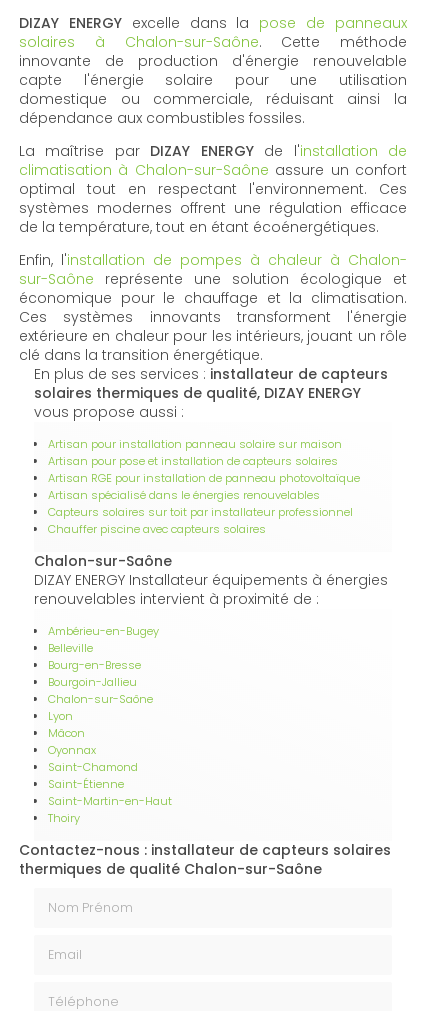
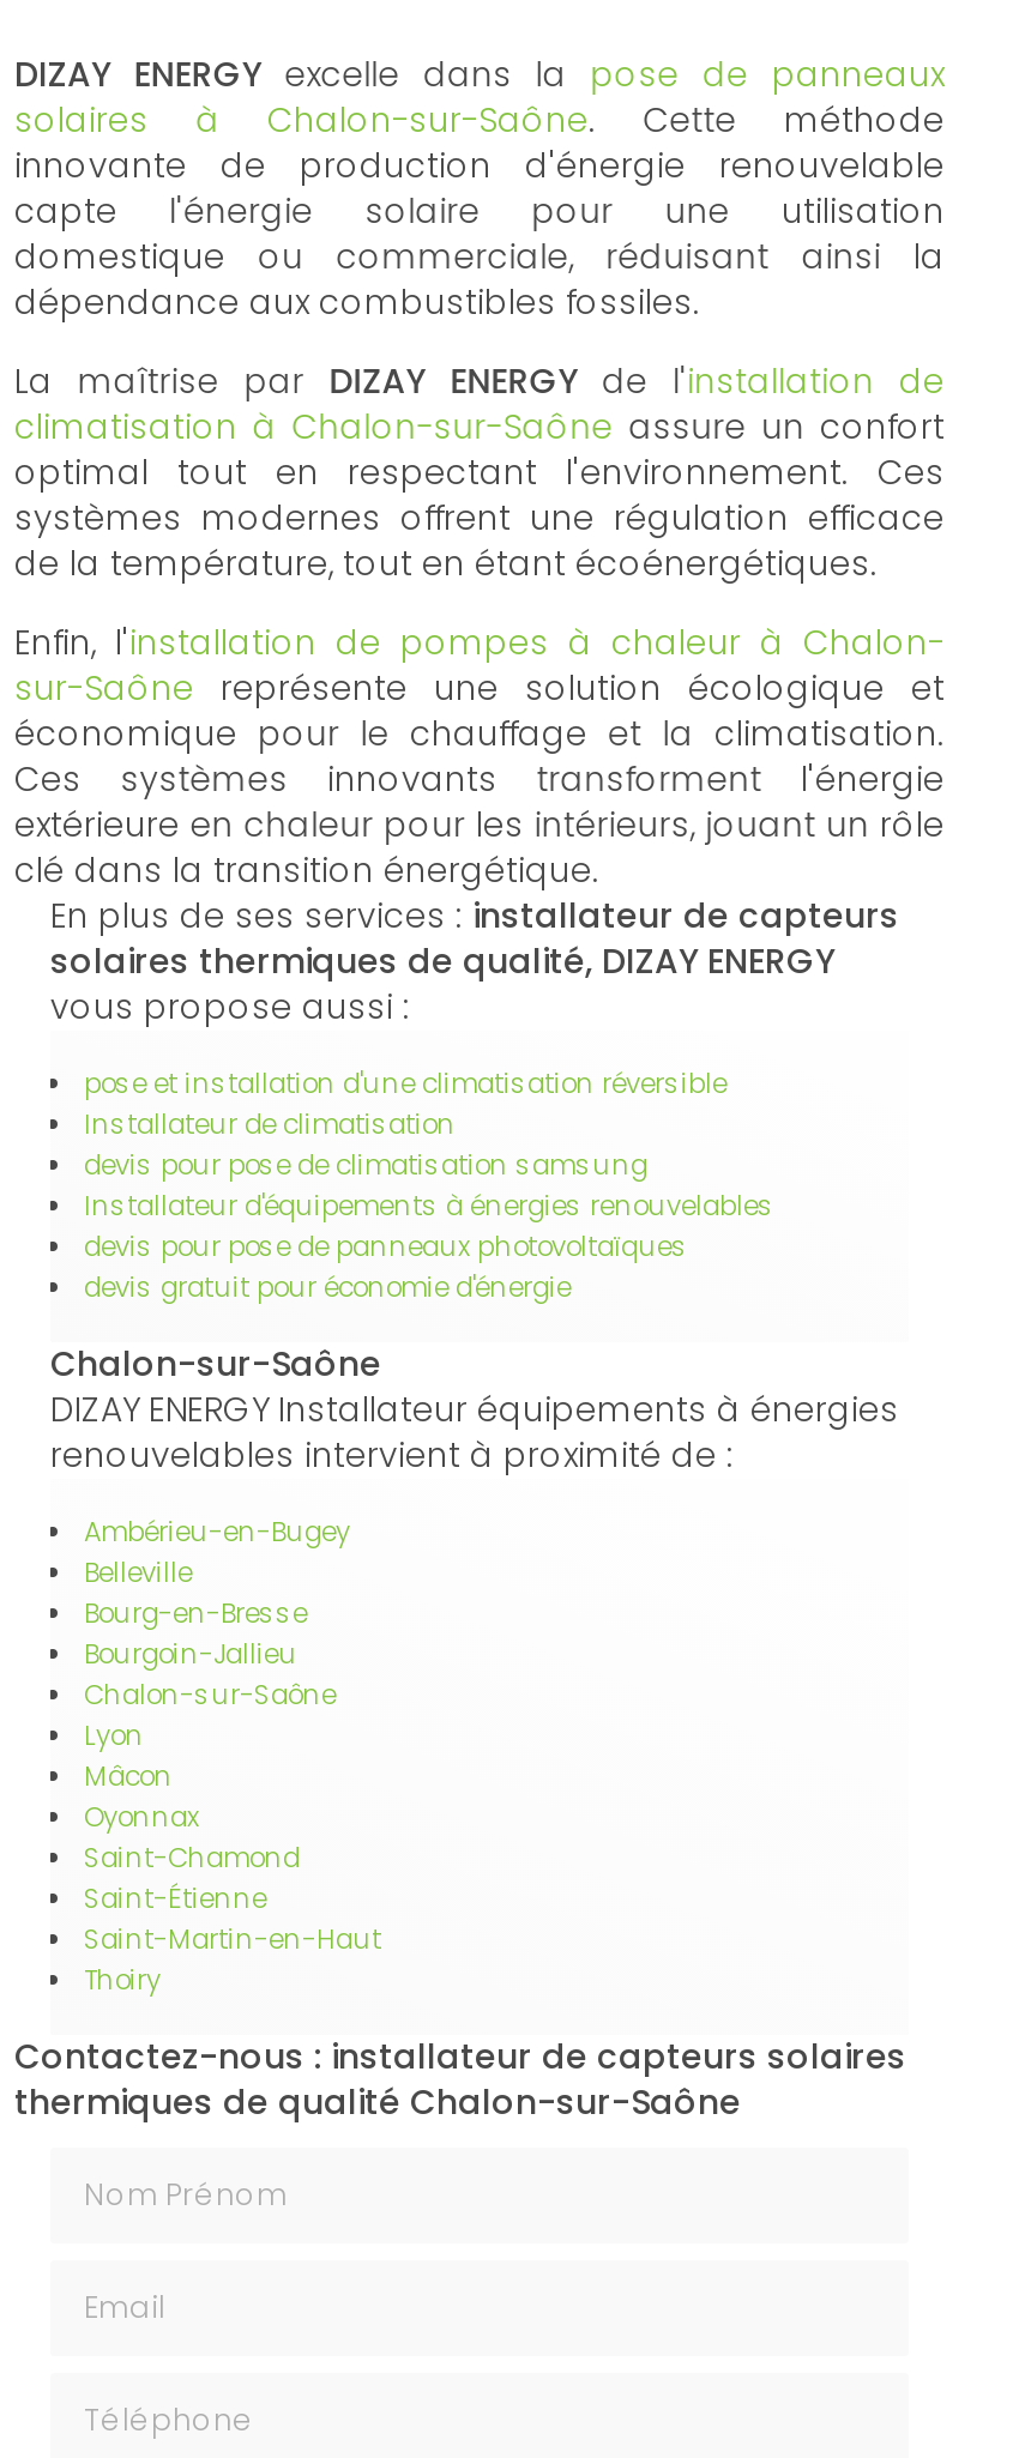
- Artisan pour installation panneau solaire sur maison
- Artisan pour pose et installation de capteurs solaires
- Artisan RGE pour installation de panneau photovoltaïque
- Artisan spécialisé dans le énergies renouvelables
- Capteurs solaires sur toit par installateur professionnel
- Chauffer piscine avec capteurs solaires
+ pose et installation d'une climatisation réversible
+ Installateur de climatisation
+ devis pour pose de climatisation samsung
+ Installateur d'équipements à énergies renouvelables
+ devis pour pose de panneaux photovoltaïques
+ devis gratuit pour économie d'énergie
